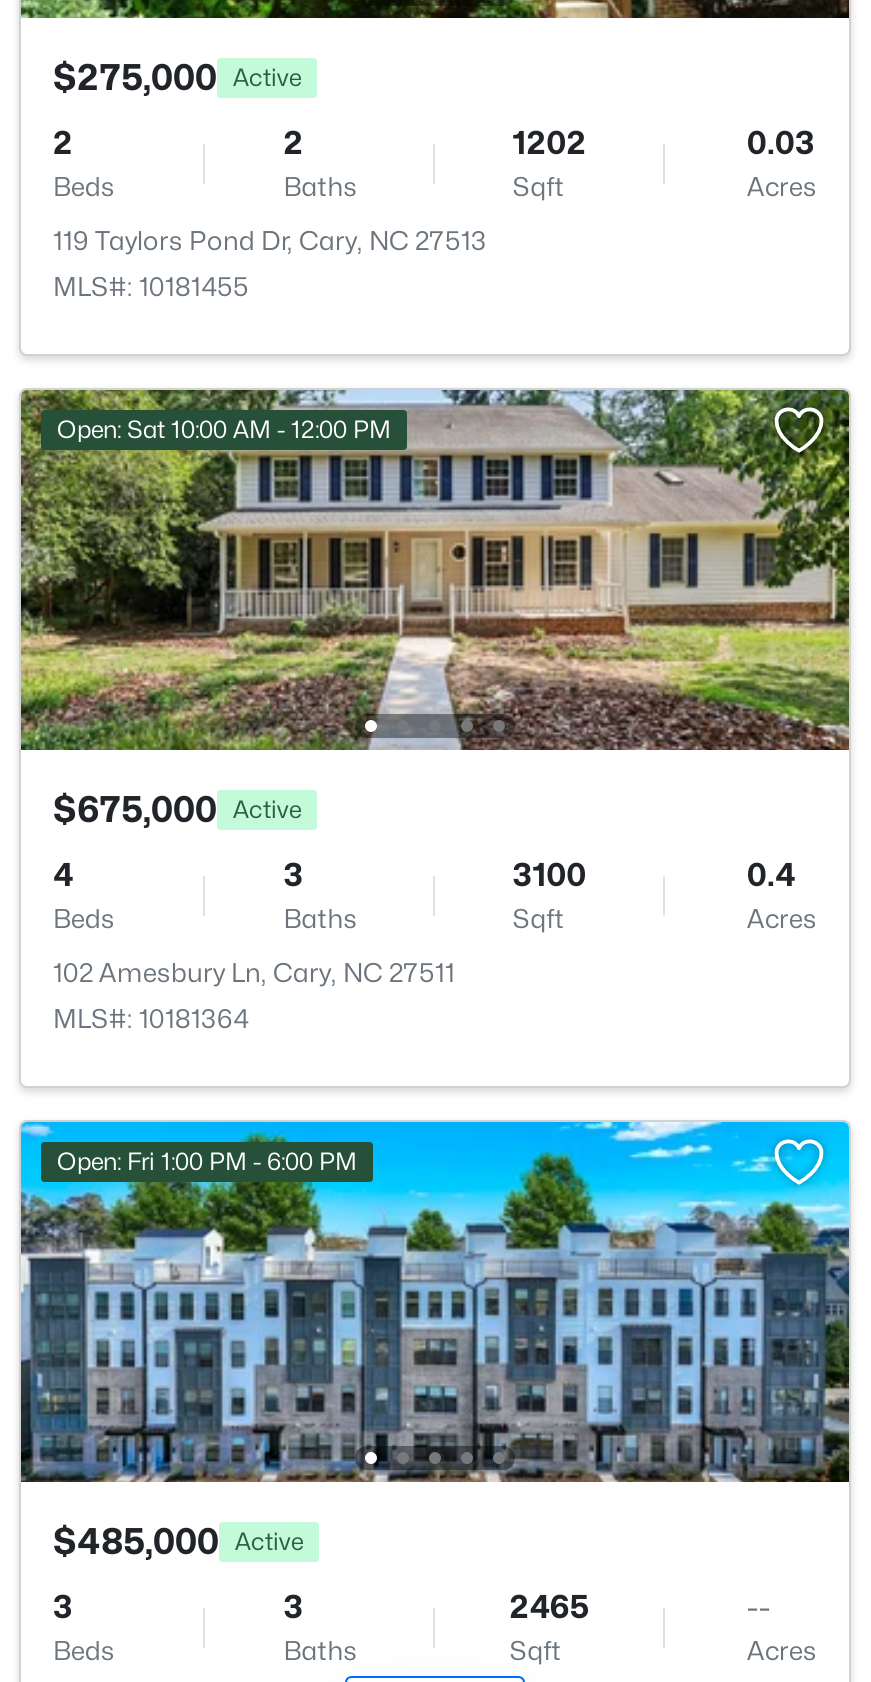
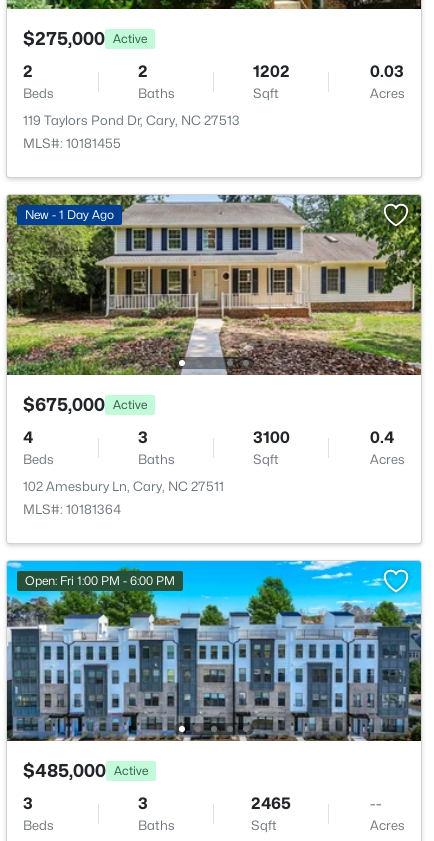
- Open: Sat 10:00 AM - 12:00 PM
+ New - 1 Day Ago
